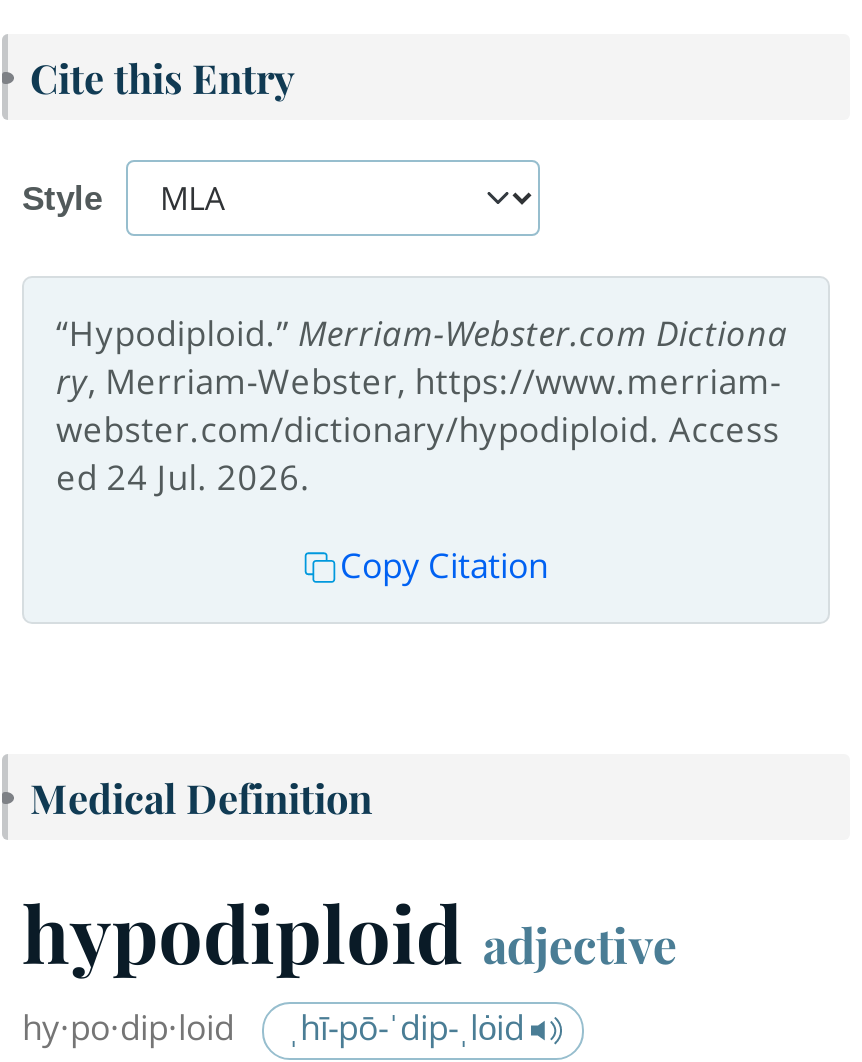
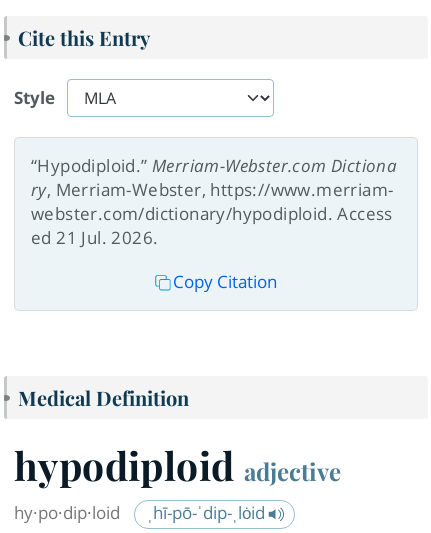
- ed 24 Jul. 2026.
+ ed 21 Jul. 2026.
